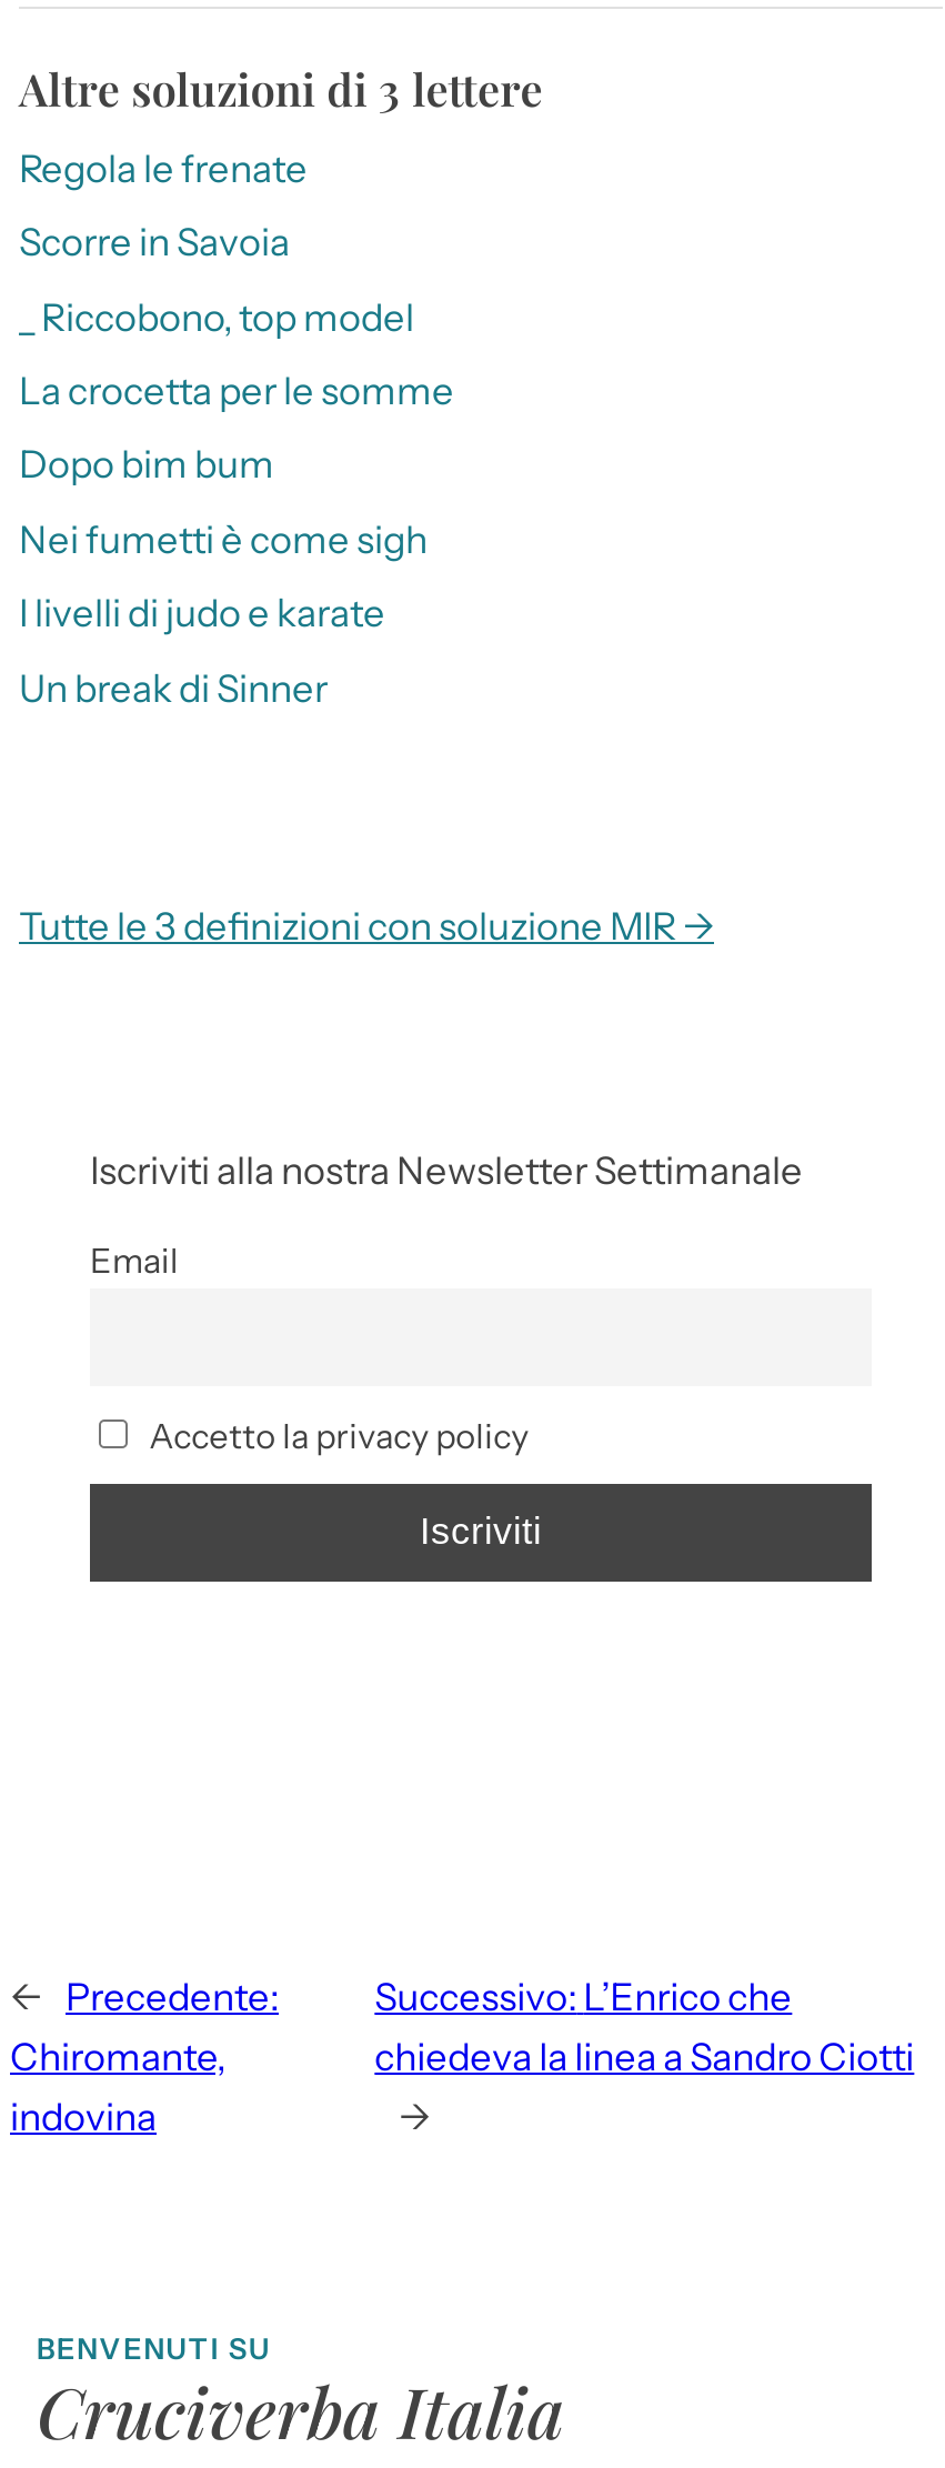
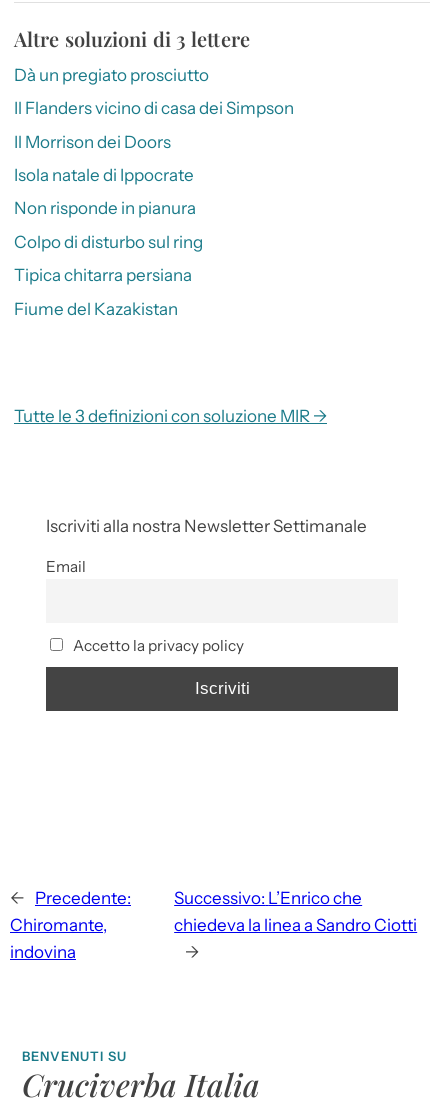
- Regola le frenate
+ Dà un pregiato prosciutto

- Scorre in Savoia
+ Il Flanders vicino di casa dei Simpson

- _ Riccobono, top model
+ Il Morrison dei Doors

- La crocetta per le somme
+ Isola natale di Ippocrate

- Dopo bim bum
+ Non risponde in pianura

- Nei fumetti è come sigh
+ Colpo di disturbo sul ring

- I livelli di judo e karate
+ Tipica chitarra persiana

- Un break di Sinner
+ Fiume del Kazakistan
